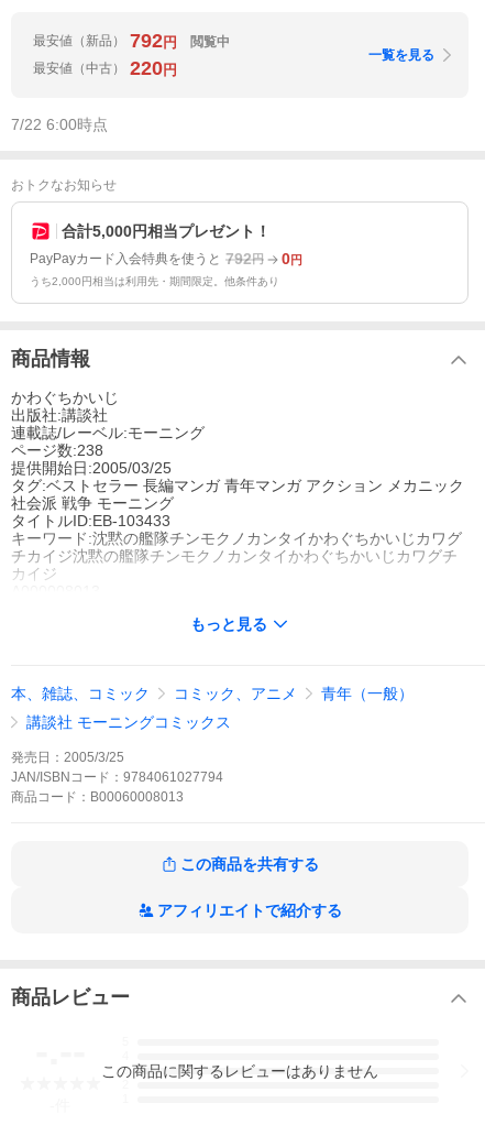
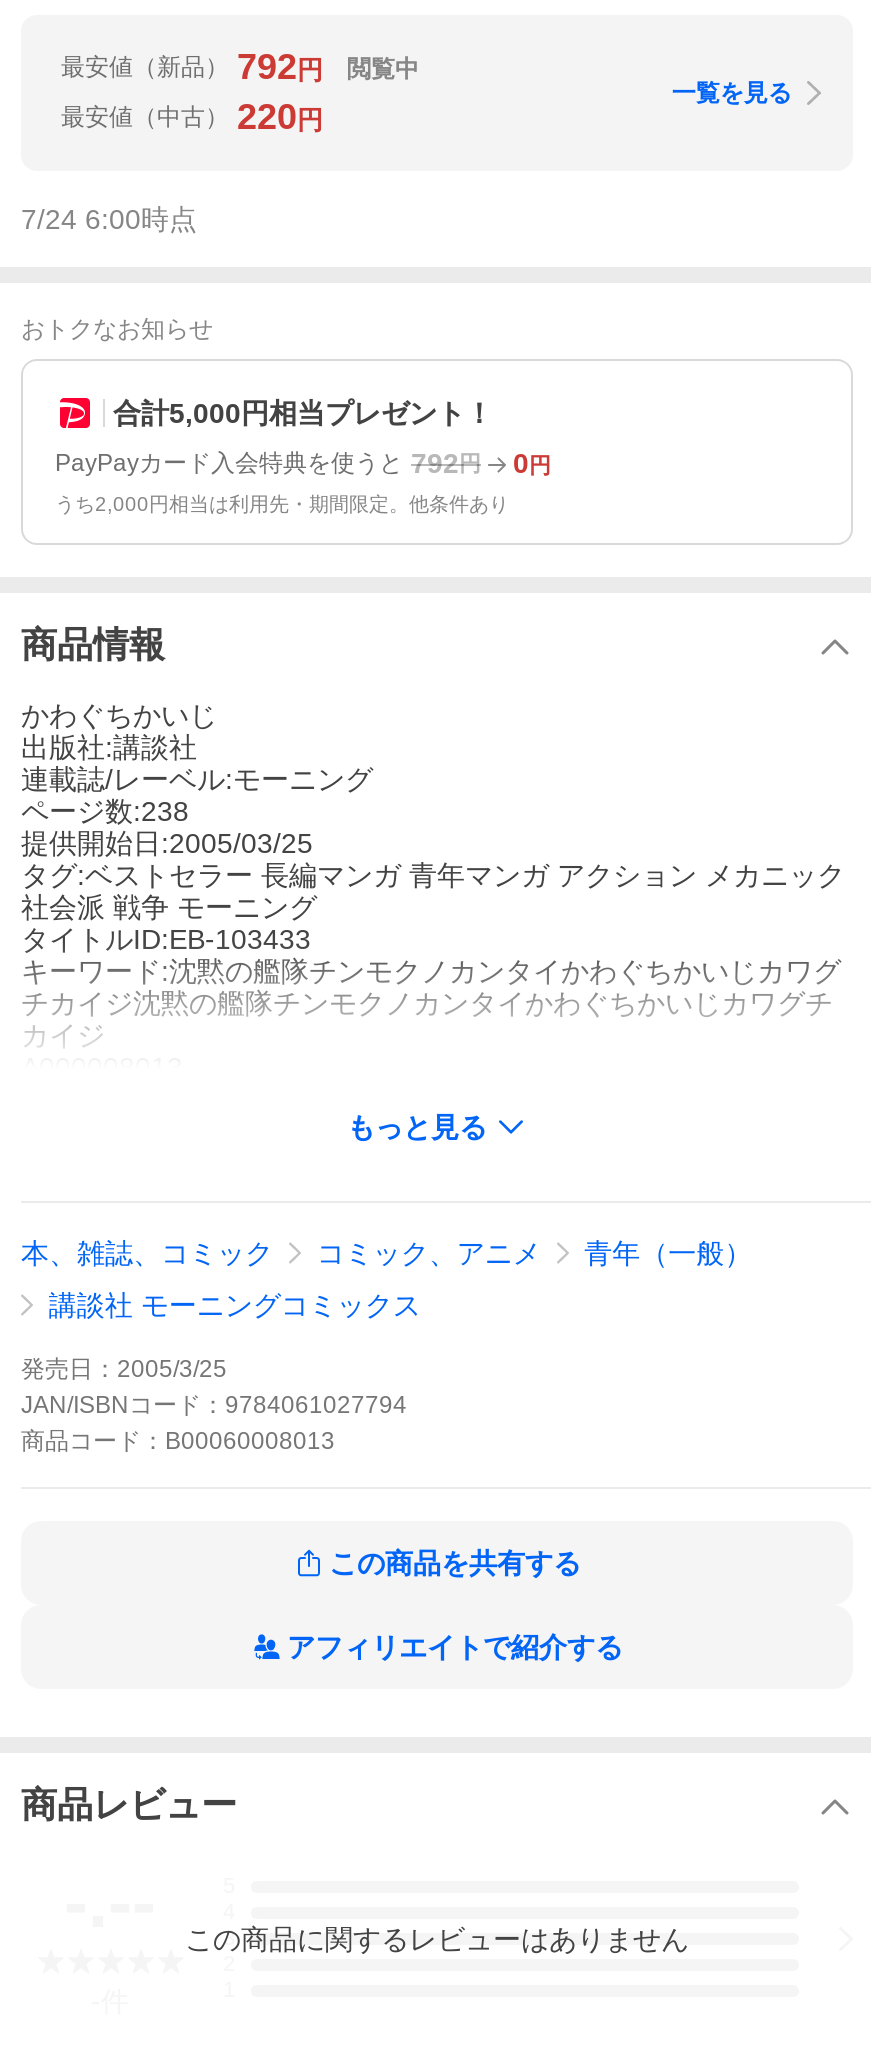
- 7/22 6:00時点
+ 7/24 6:00時点
